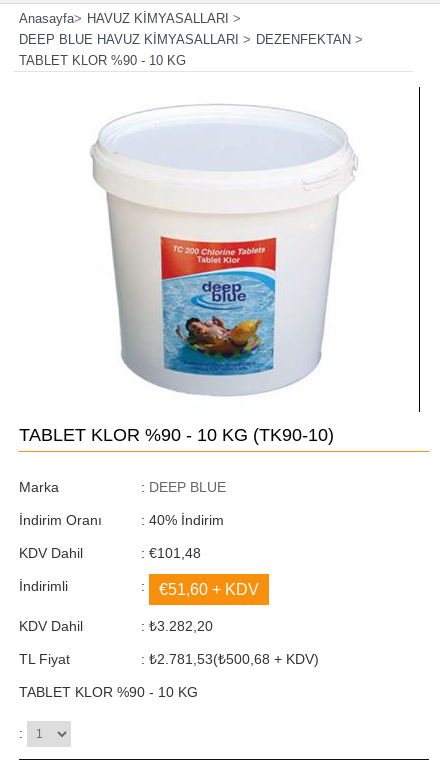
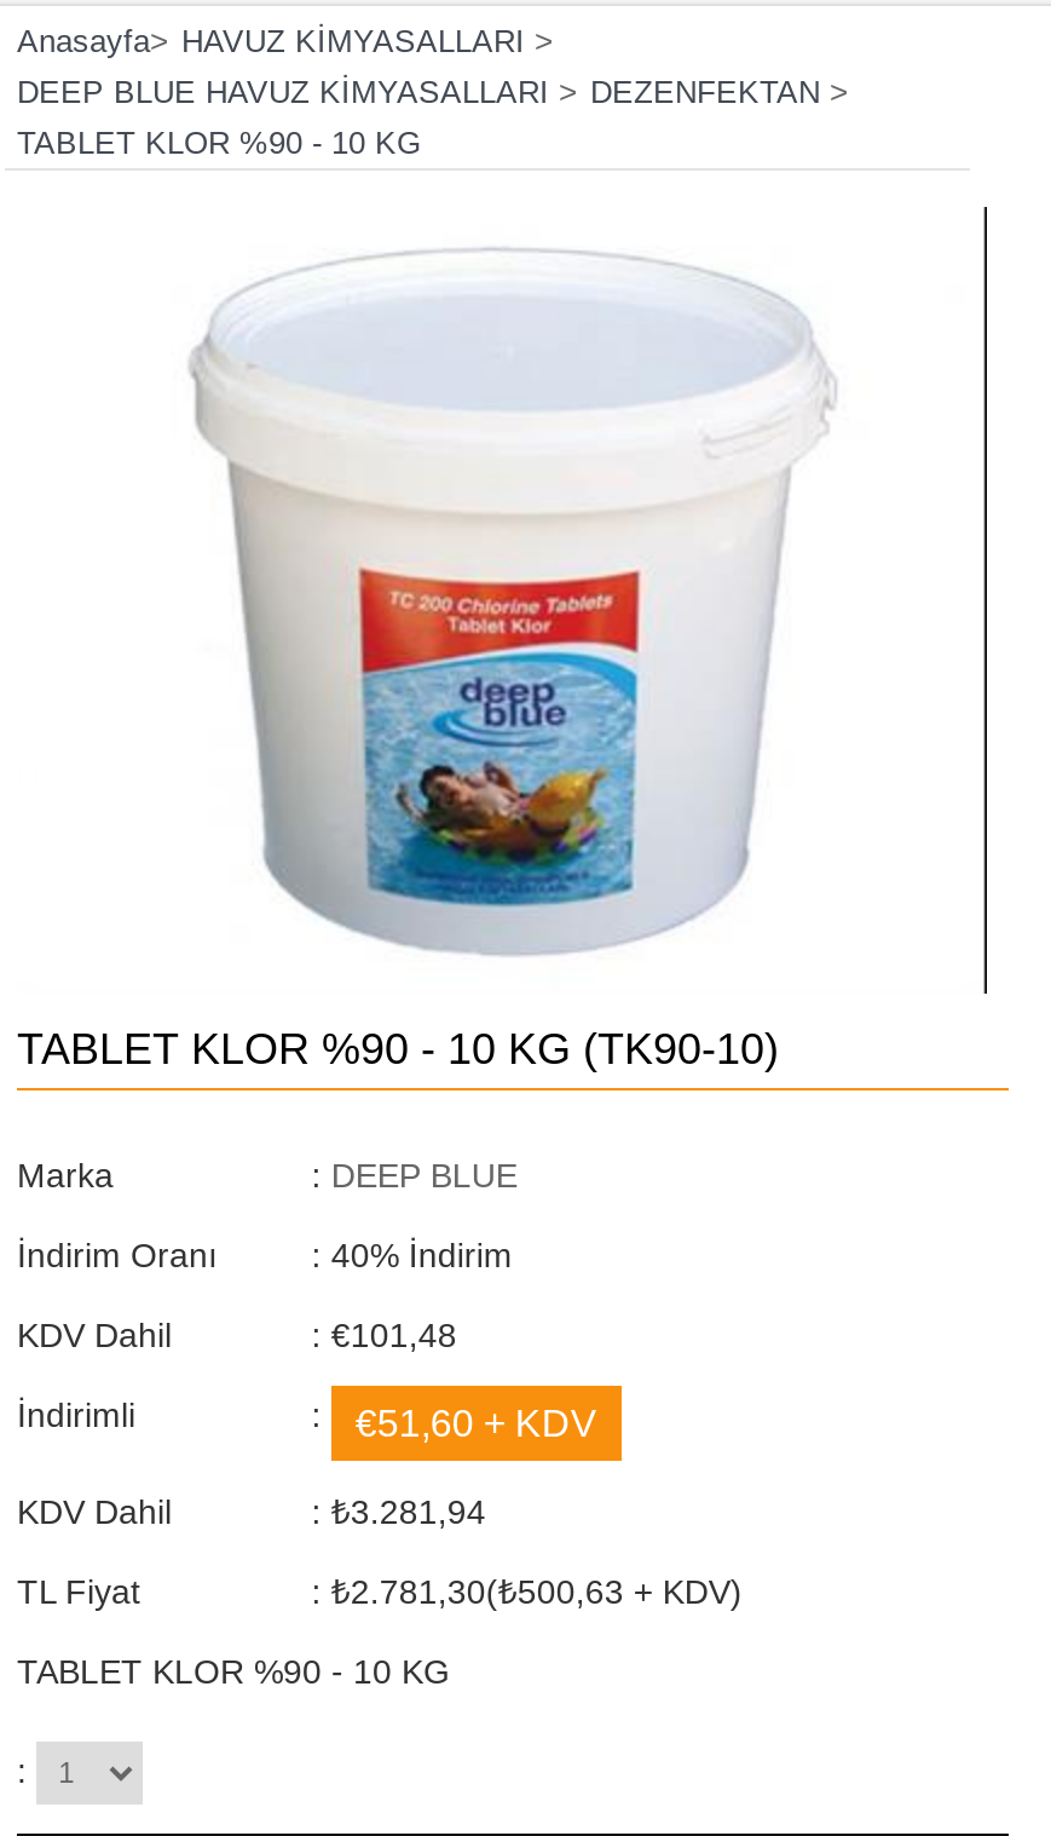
- : ₺3.282,20
+ : ₺3.281,94

- : ₺2.781,53(₺500,68 + KDV)
+ : ₺2.781,30(₺500,63 + KDV)
